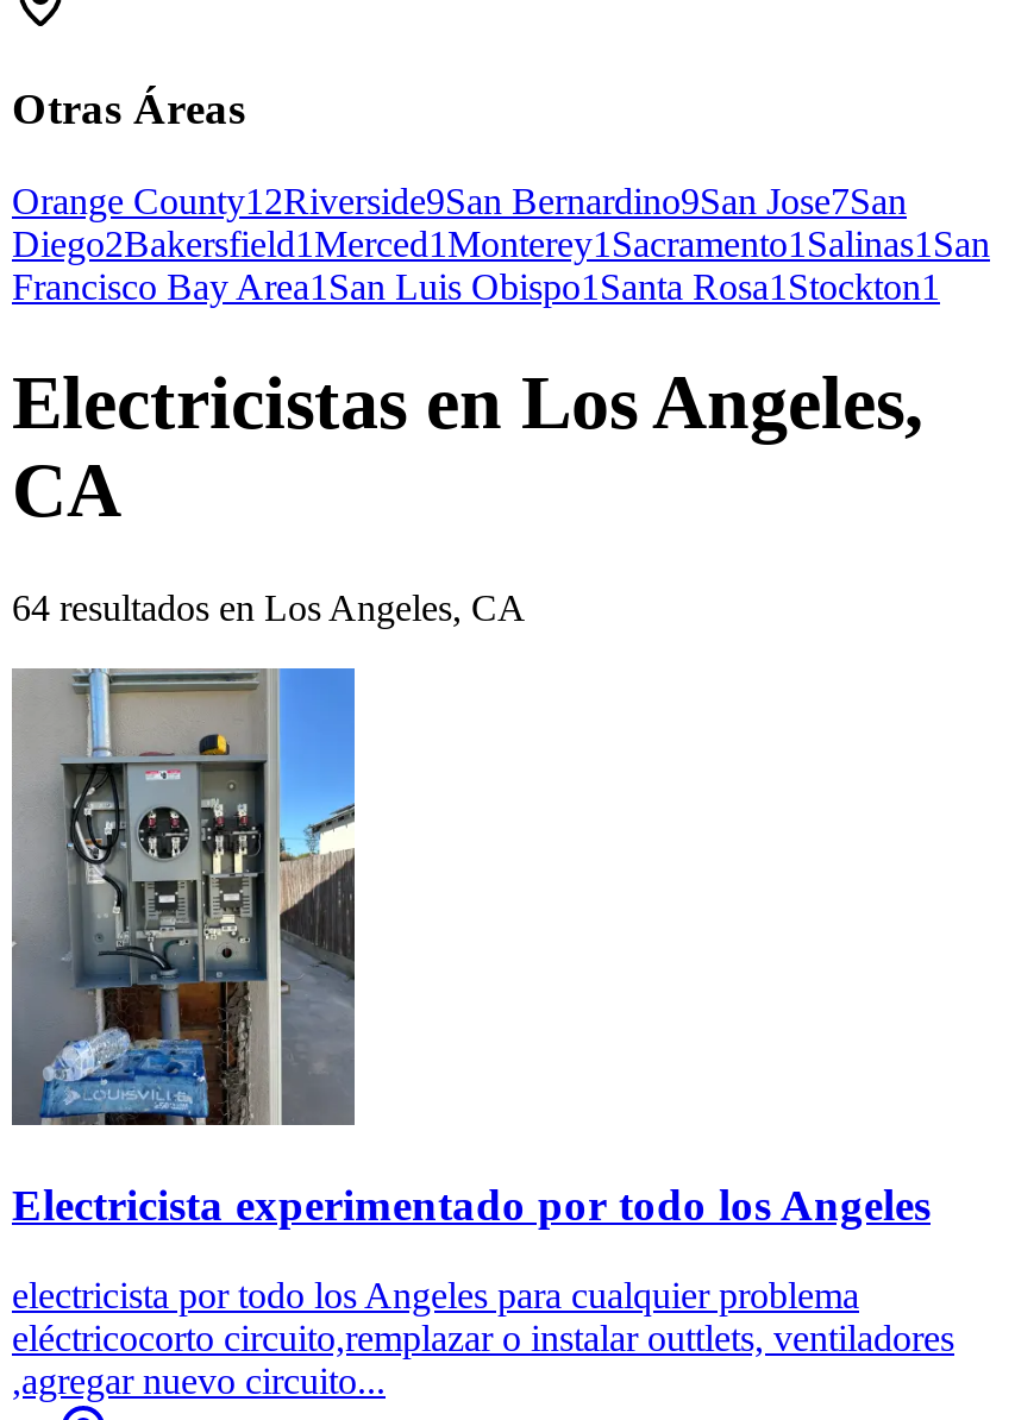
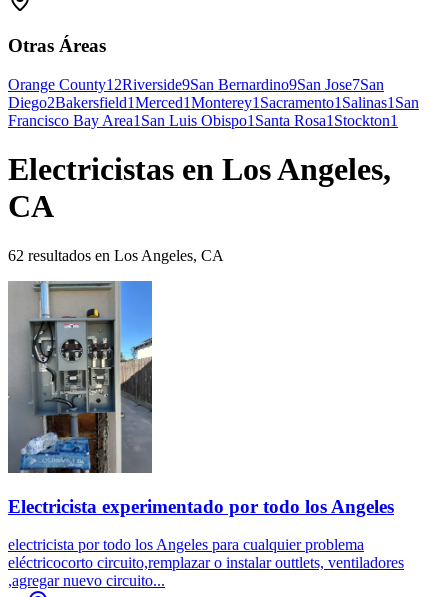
- 64 resultados en Los Angeles, CA
+ 62 resultados en Los Angeles, CA
